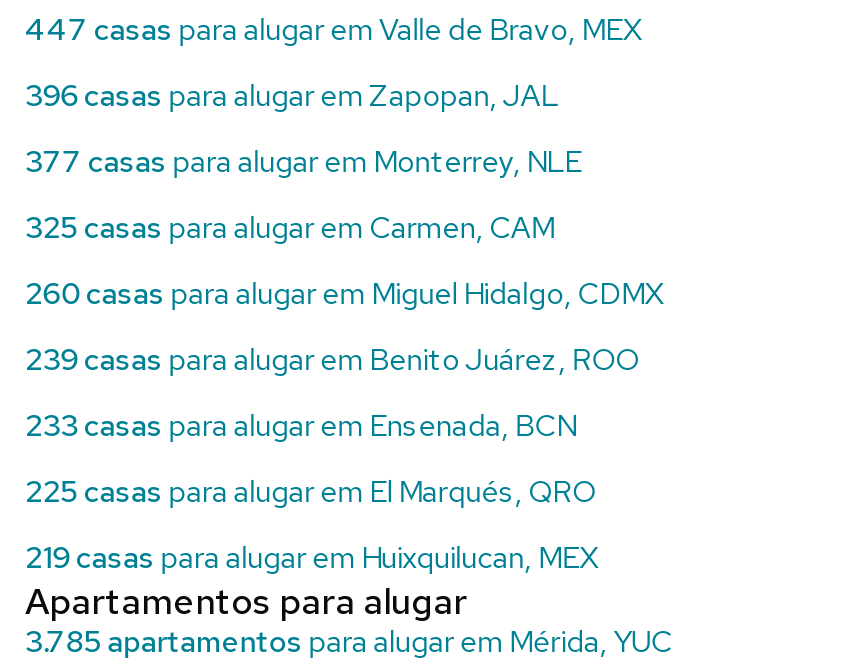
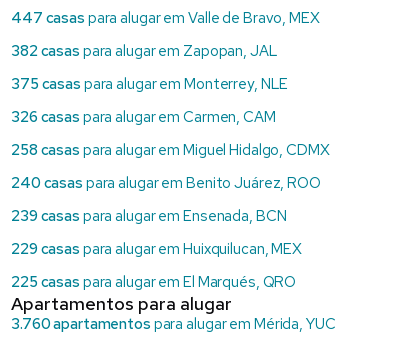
- 396 casas para alugar em Zapopan, JAL
- 377 casas para alugar em Monterrey, NLE
- 325 casas para alugar em Carmen, CAM
- 260 casas para alugar em Miguel Hidalgo, CDMX
- 239 casas para alugar em Benito Juárez, ROO
- 233 casas para alugar em Ensenada, BCN
+ 382 casas para alugar em Zapopan, JAL
+ 375 casas para alugar em Monterrey, NLE
+ 326 casas para alugar em Carmen, CAM
+ 258 casas para alugar em Miguel Hidalgo, CDMX
+ 240 casas para alugar em Benito Juárez, ROO
+ 239 casas para alugar em Ensenada, BCN
+ 229 casas para alugar em Huixquilucan, MEX

moved down: 225 casas para alugar em El Marqués, QRO

- 219 casas para alugar em Huixquilucan, MEX

- 3.785 apartamentos para alugar em Mérida, YUC
+ 3.760 apartamentos para alugar em Mérida, YUC
